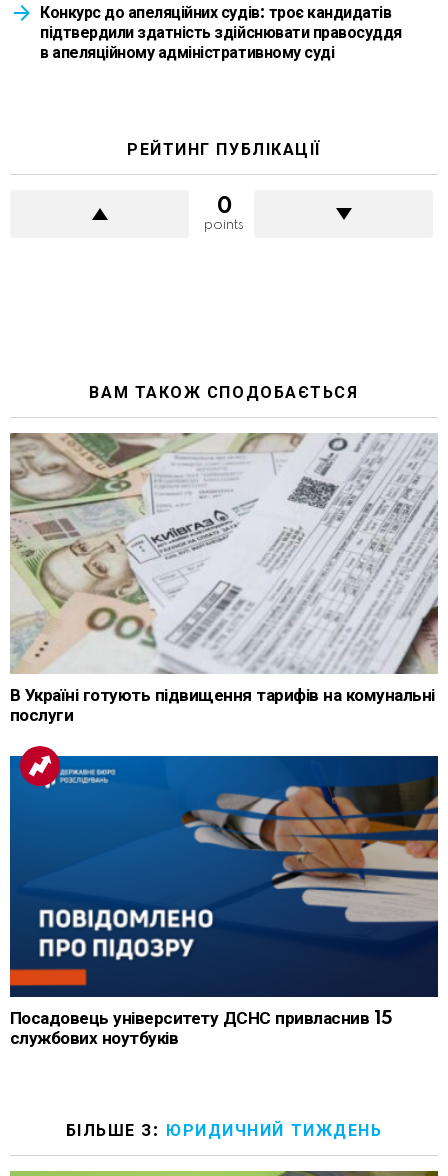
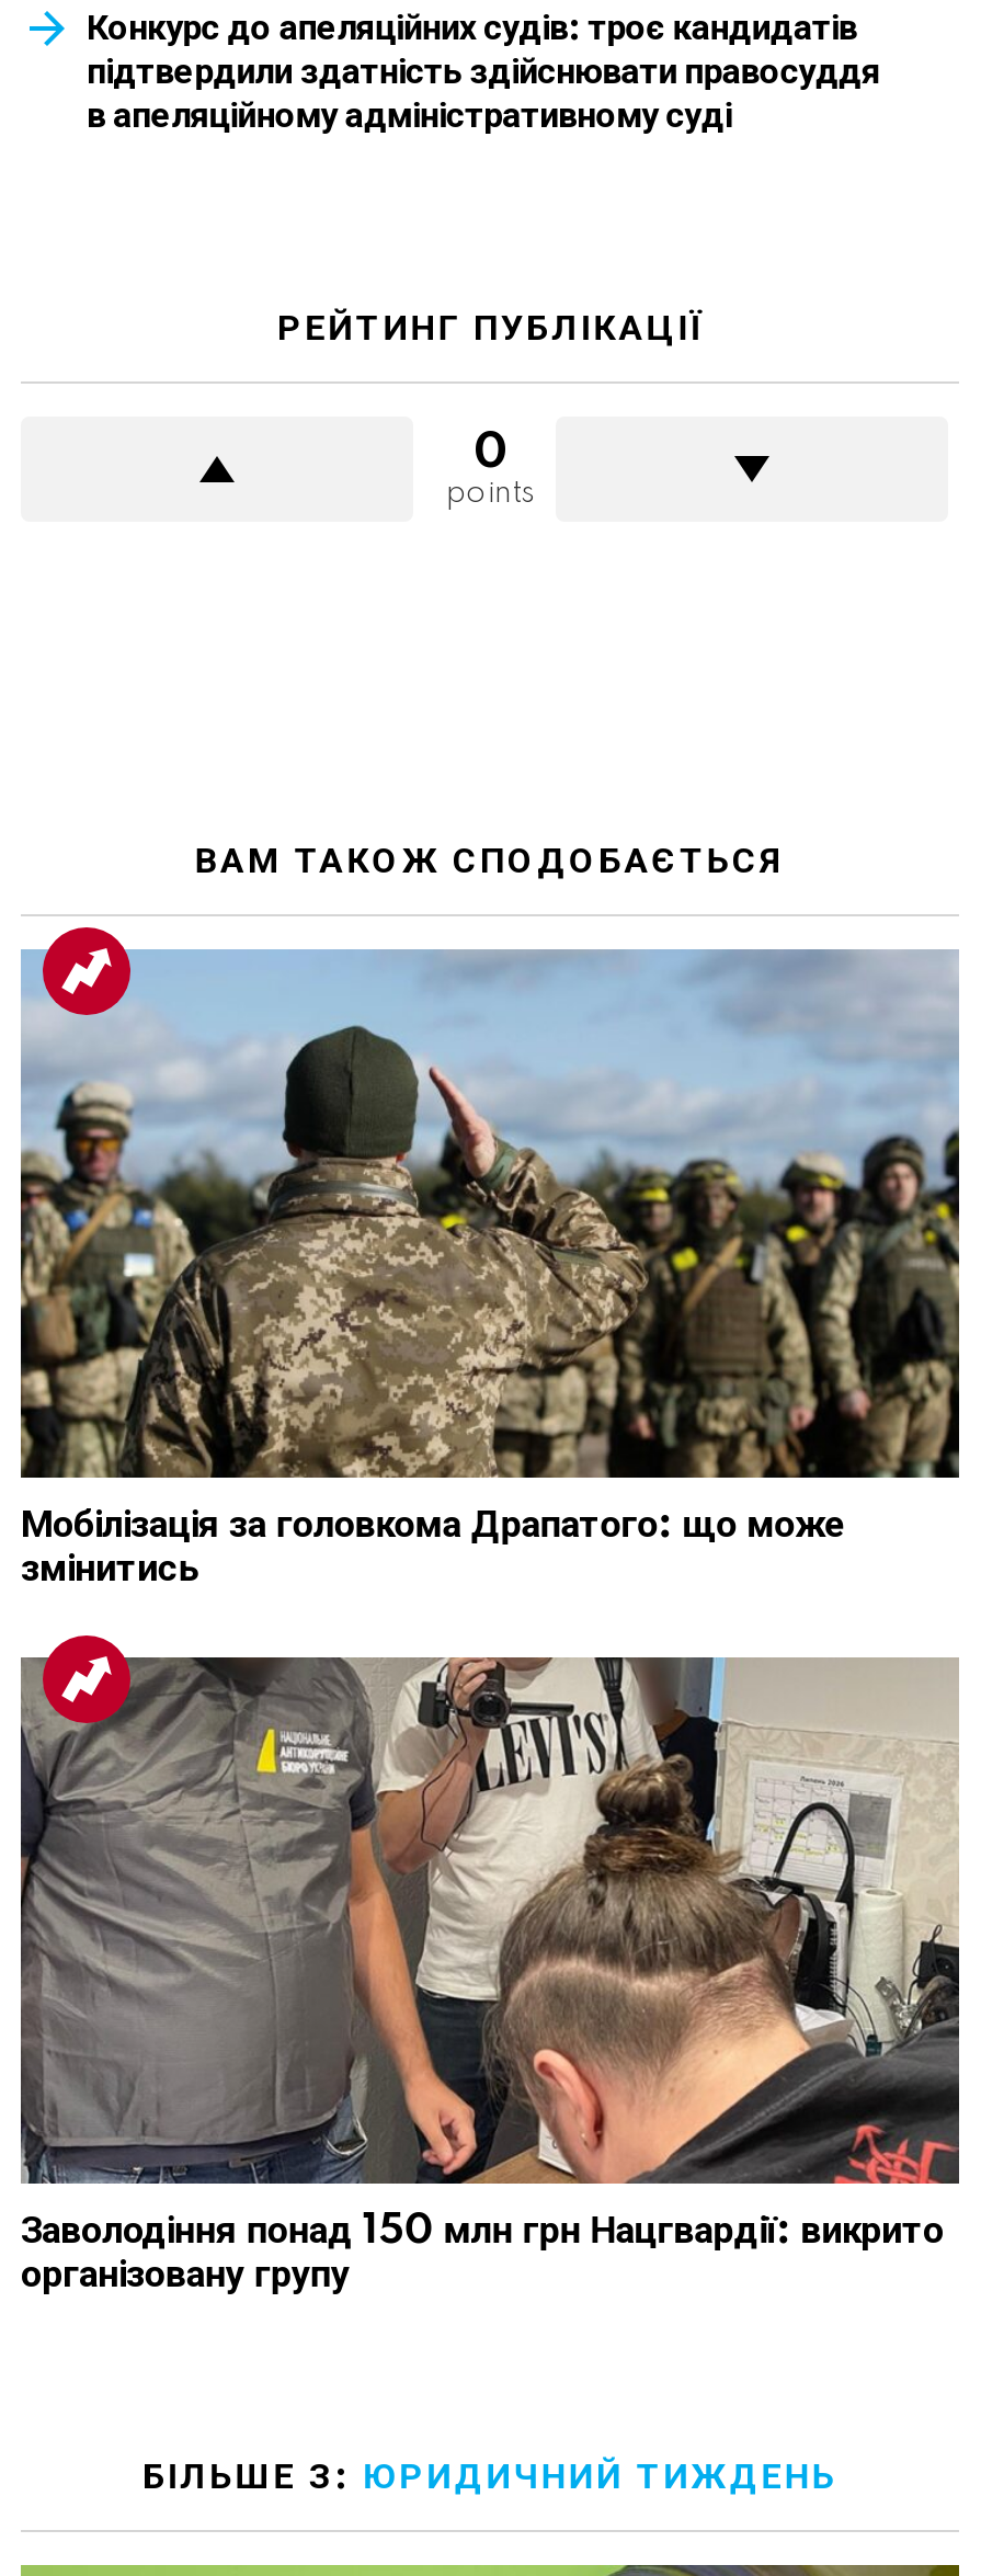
- [image]
- В Україні готують підвищення тарифів на комунальні
- послуги
+ [image]
+ Мобілізація за головкома Драпатого: що може
+ змінитись

- [image]
- Посадовець університету ДСНС привласнив 15
- службових ноутбуків
+ [image]
+ Заволодіння понад 150 млн грн Нацгвардії: викрито
+ організовану групу
